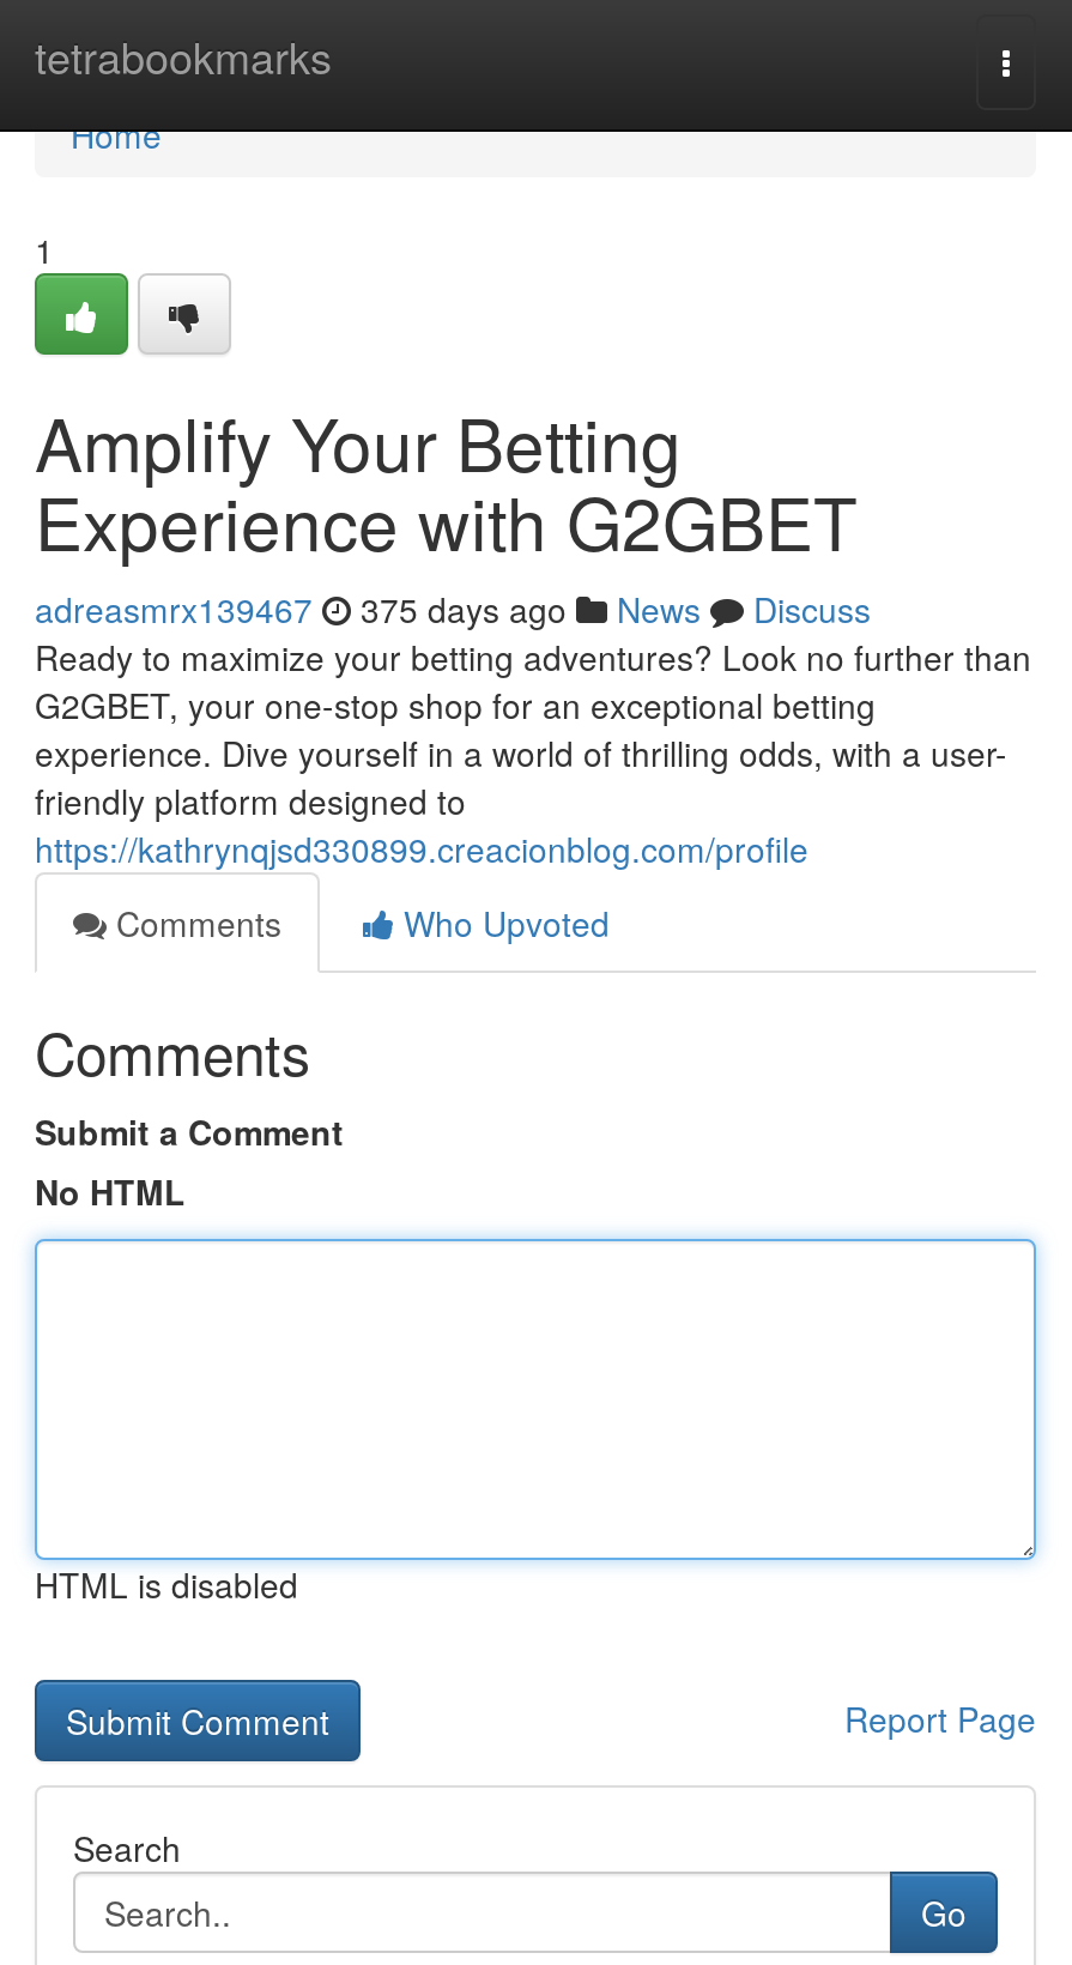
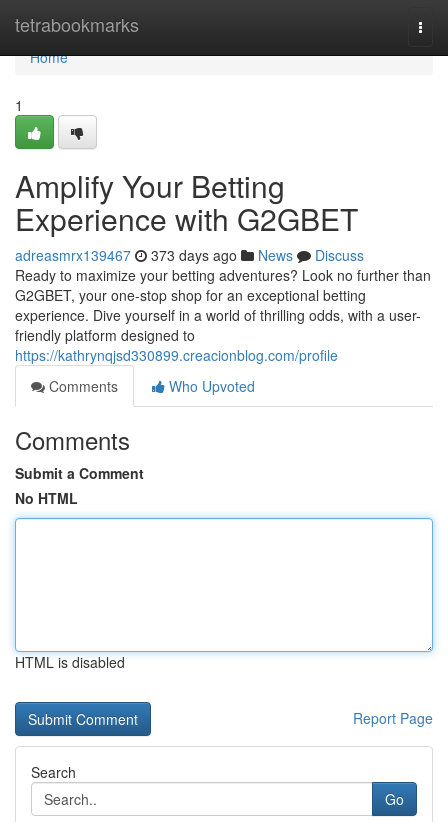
- adreasmrx139467 375 days ago News Discuss
+ adreasmrx139467 373 days ago News Discuss
